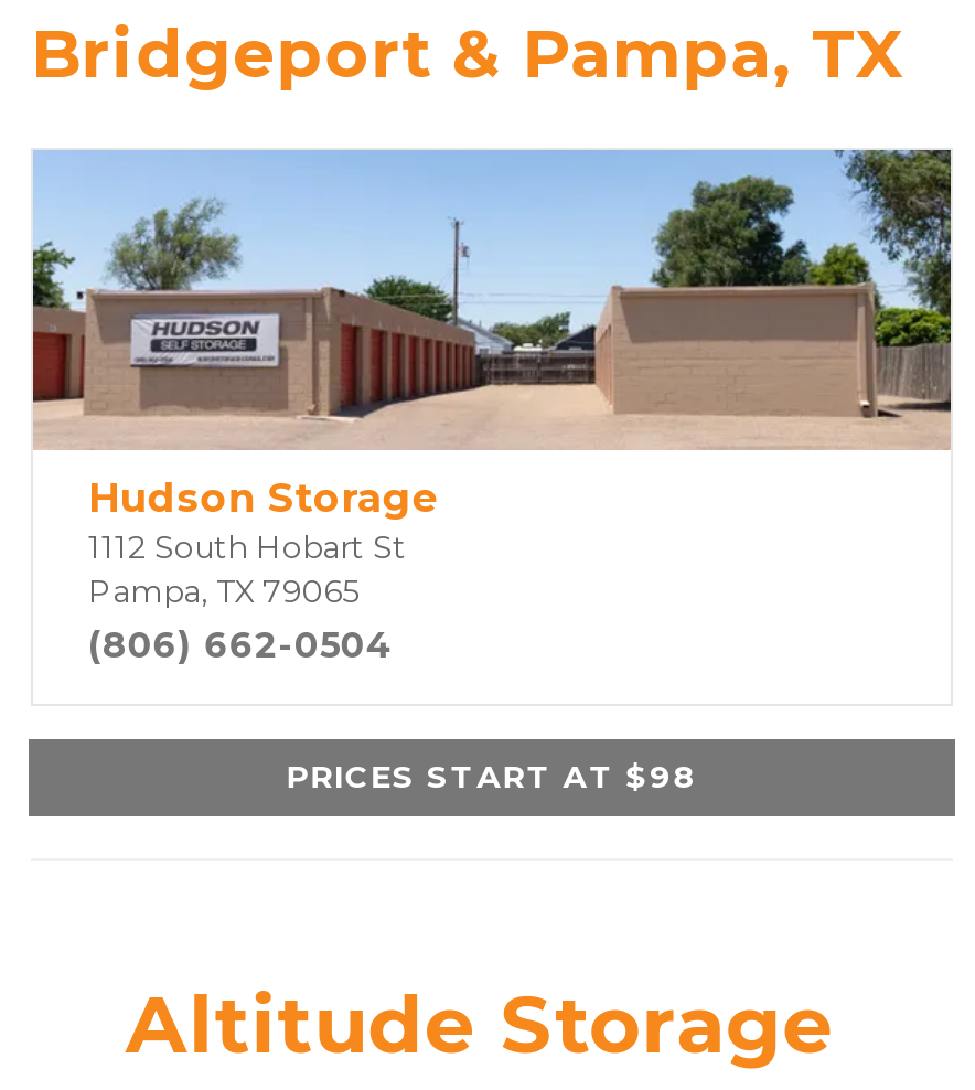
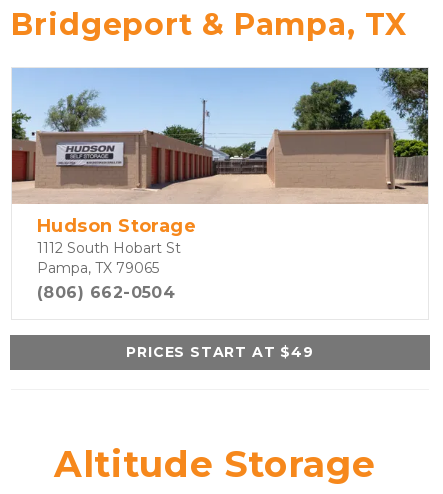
- PRICES START AT $98
+ PRICES START AT $49
